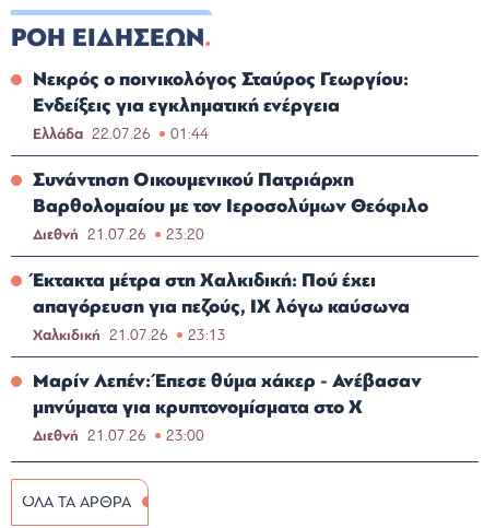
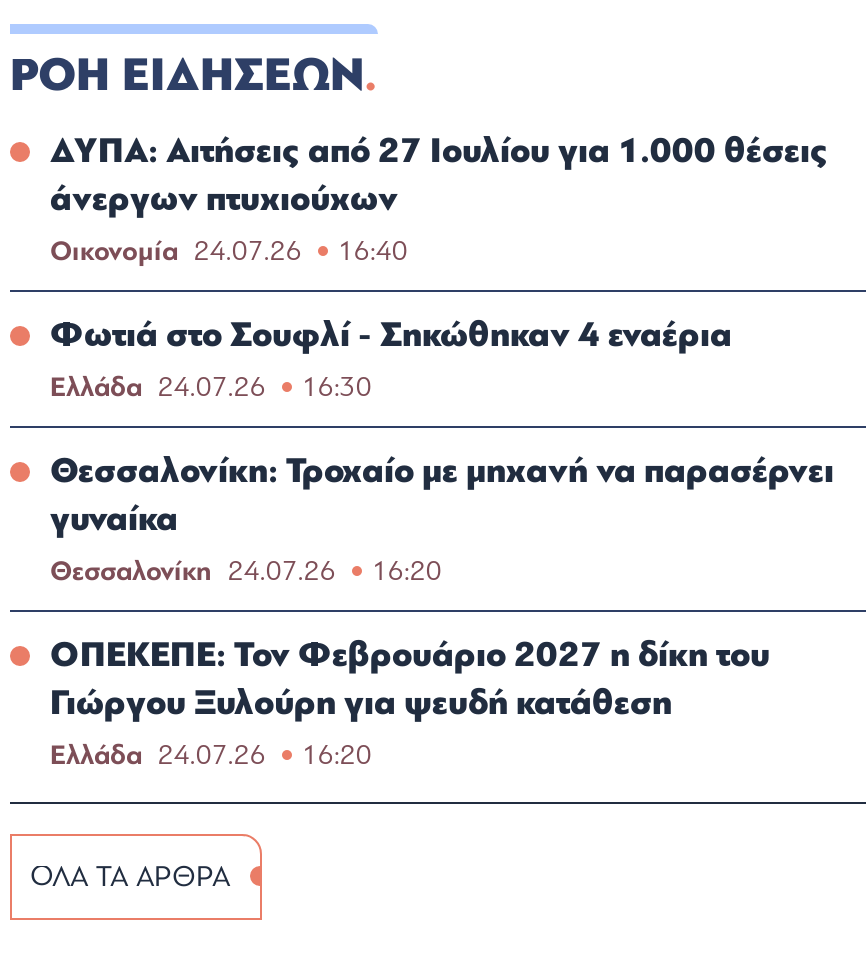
- Νεκρός ο ποινικολόγος Σταύρος Γεωργίου:
- Ενδείξεις για εγκληματική ενέργεια
- Ελλάδα 22.07.26
- 01:44
+ ΔΥΠΑ: Αιτήσεις από 27 Ιουλίου για 1.000 θέσεις
+ άνεργων πτυχιούχων
+ Οικονομία 24.07.26
+ 16:40

- Συνάντηση Οικουμενικού Πατριάρχη
- Βαρθολομαίου με τον Ιεροσολύμων Θεόφιλο
- Διεθνή 21.07.26
- 23:20
+ Φωτιά στο Σουφλί - Σηκώθηκαν 4 εναέρια
+ Ελλάδα 24.07.26
+ 16:30

- Έκτακτα μέτρα στη Χαλκιδική: Πού έχει
- απαγόρευση για πεζούς, ΙΧ λόγω καύσωνα
- Χαλκιδική 21.07.26
- 23:13
+ Θεσσαλονίκη: Τροχαίο με μηχανή να παρασέρνει
+ γυναίκα
+ Θεσσαλονίκη 24.07.26
+ 16:20

- Μαρίν Λεπέν: Έπεσε θύμα χάκερ - Ανέβασαν
- μηνύματα για κρυπτονομίσματα στο Χ
- Διεθνή 21.07.26
- 23:00
+ ΟΠΕΚΕΠΕ: Τον Φεβρουάριο 2027 η δίκη του
+ Γιώργου Ξυλούρη για ψευδή κατάθεση
+ Ελλάδα 24.07.26
+ 16:20
